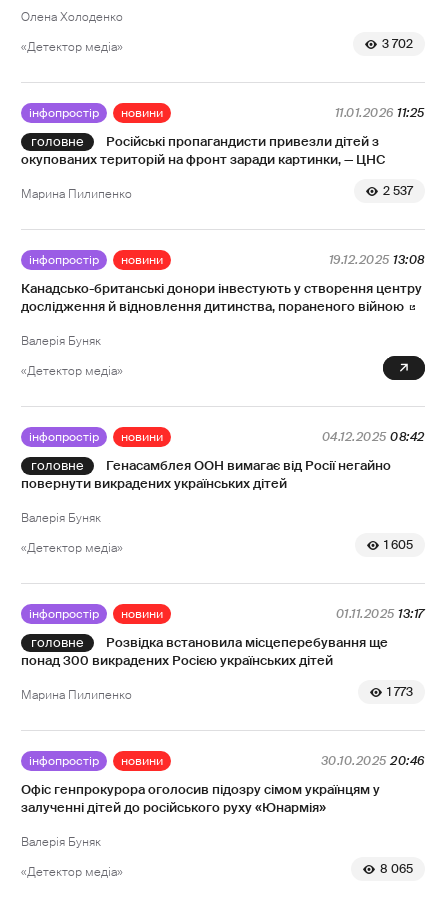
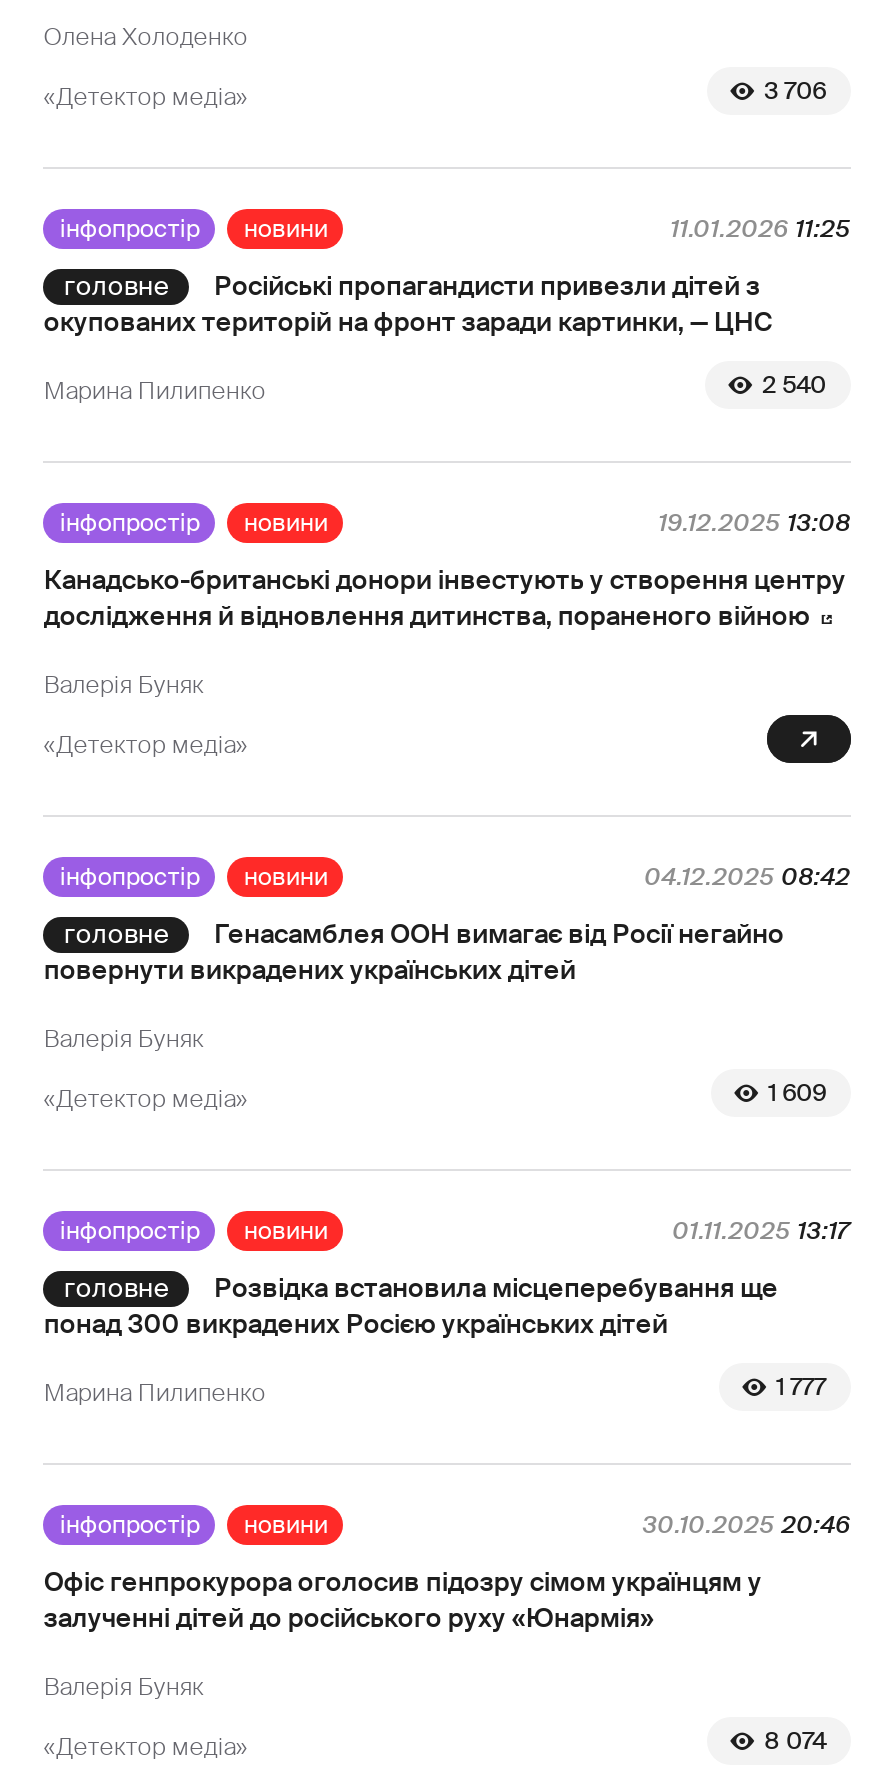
- 3 702
+ 3 706

- 2 537
+ 2 540

- 1 605
+ 1 609

- 1 773
+ 1 777

- 8 065
+ 8 074
